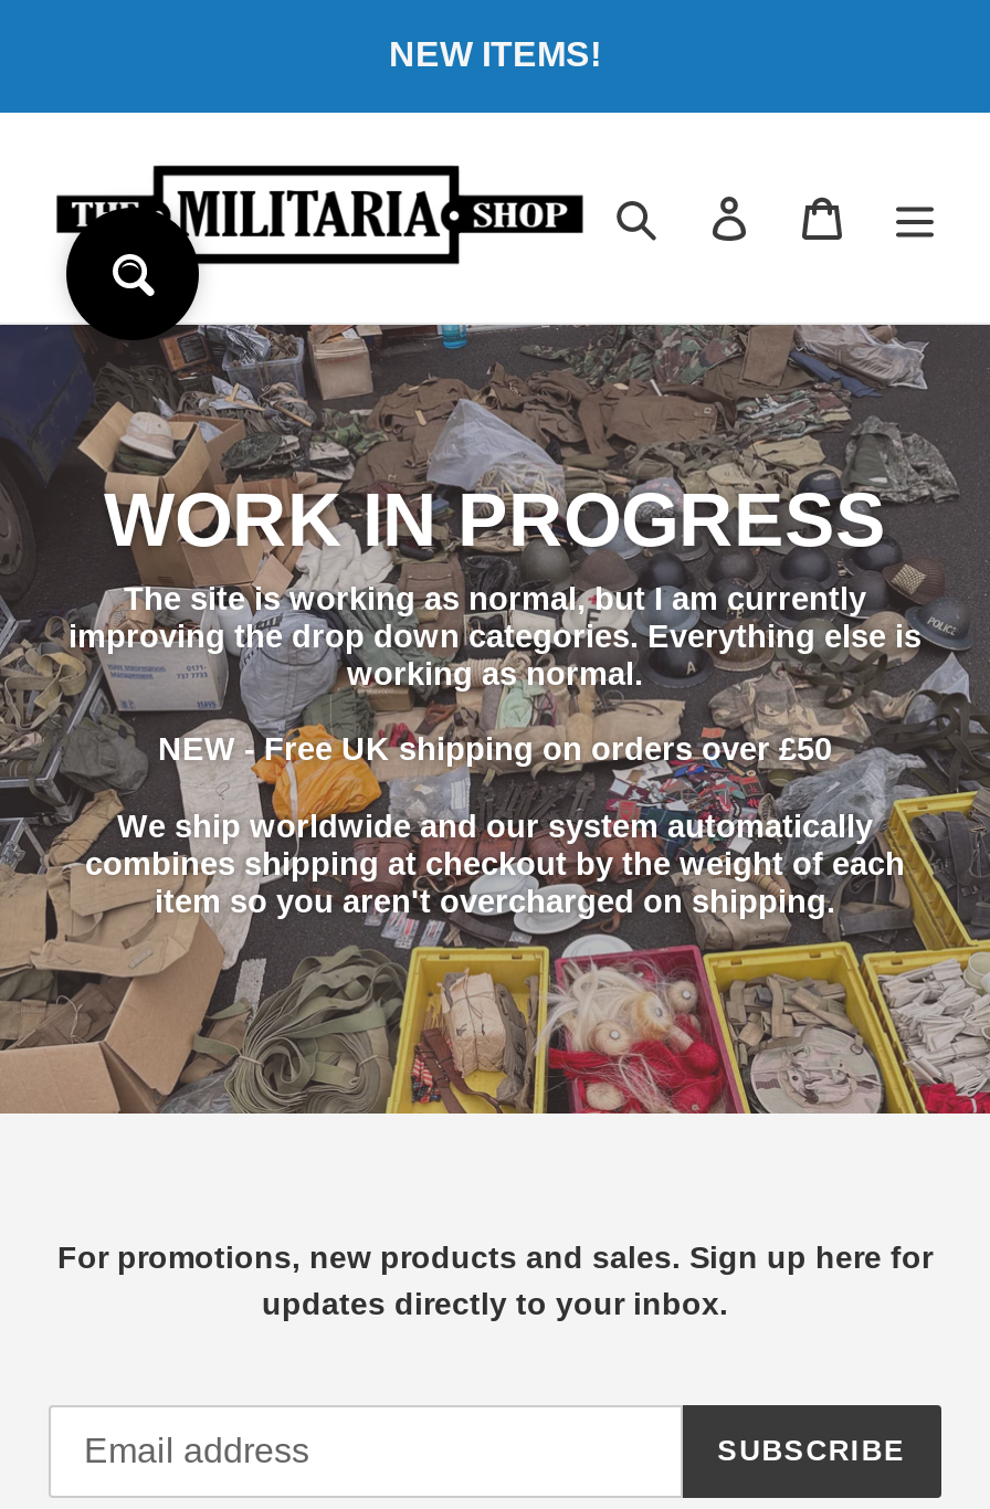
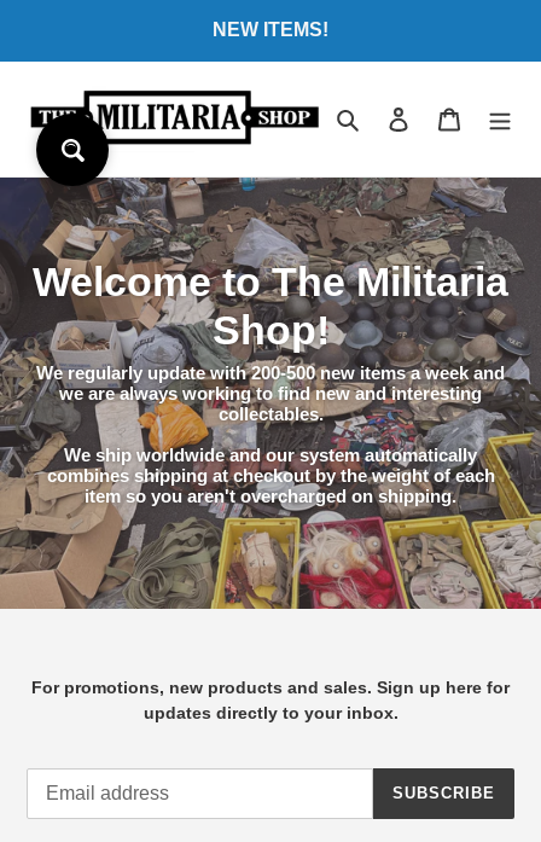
- WORK IN PROGRESS
- The site is working as normal, but I am currently
- improving the drop down categories. Everything else is
- working as normal.
- NEW - Free UK shipping on orders over £50
+ Welcome to The Militaria
+ Shop!
+ We regularly update with 200-500 new items a week and
+ we are always working to find new and interesting
+ collectables.
